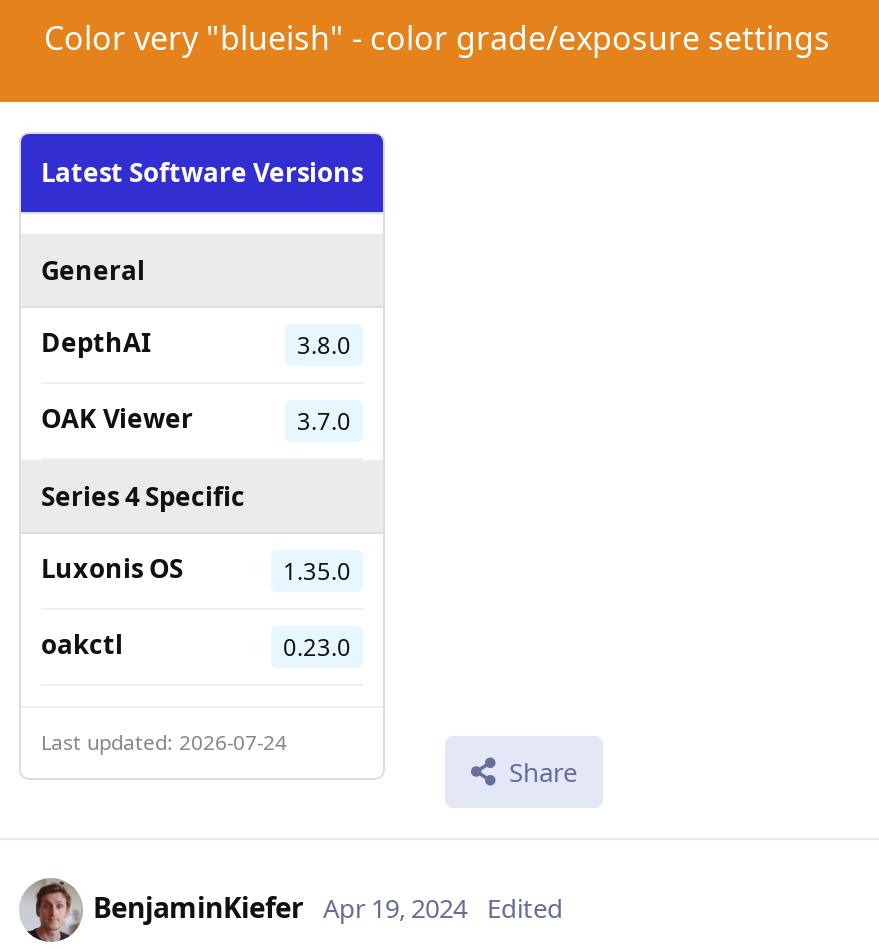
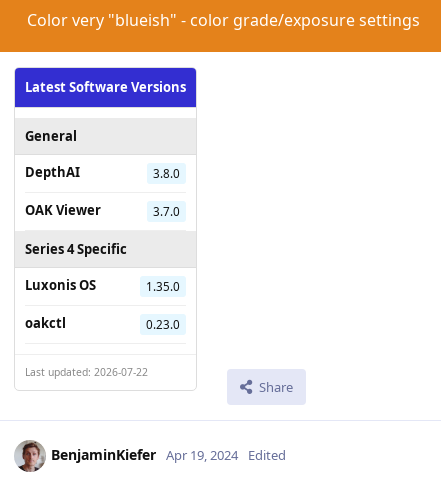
- Last updated: 2026-07-24
+ Last updated: 2026-07-22
